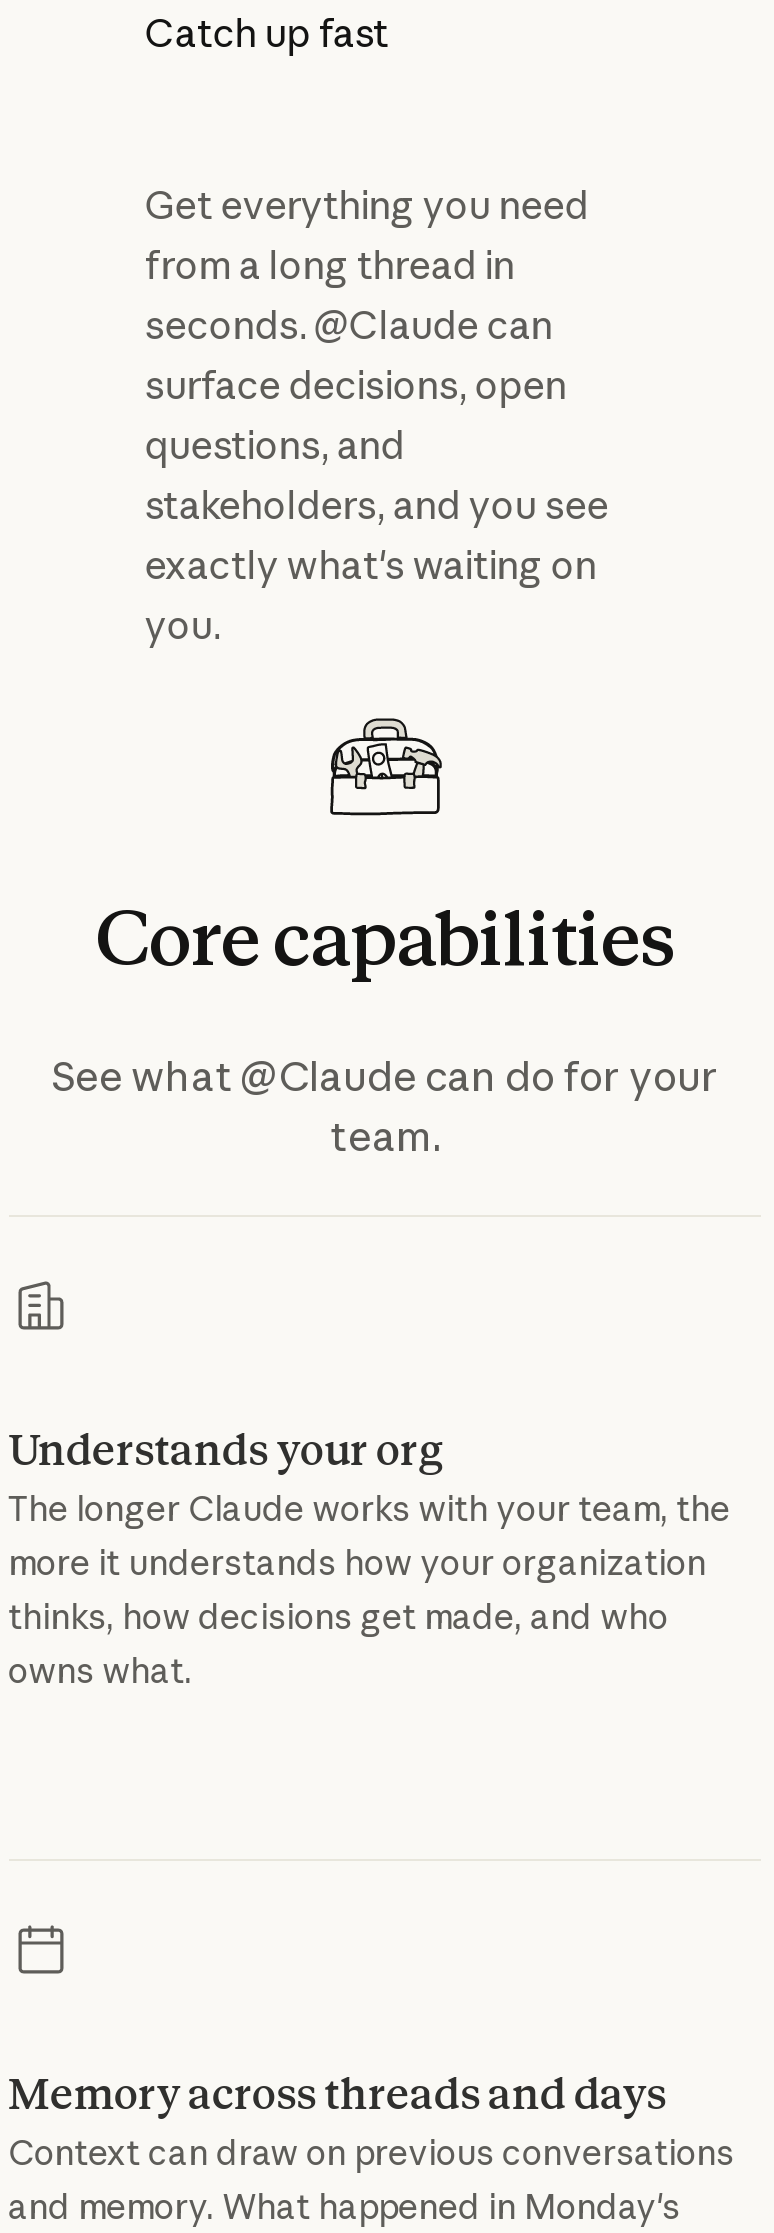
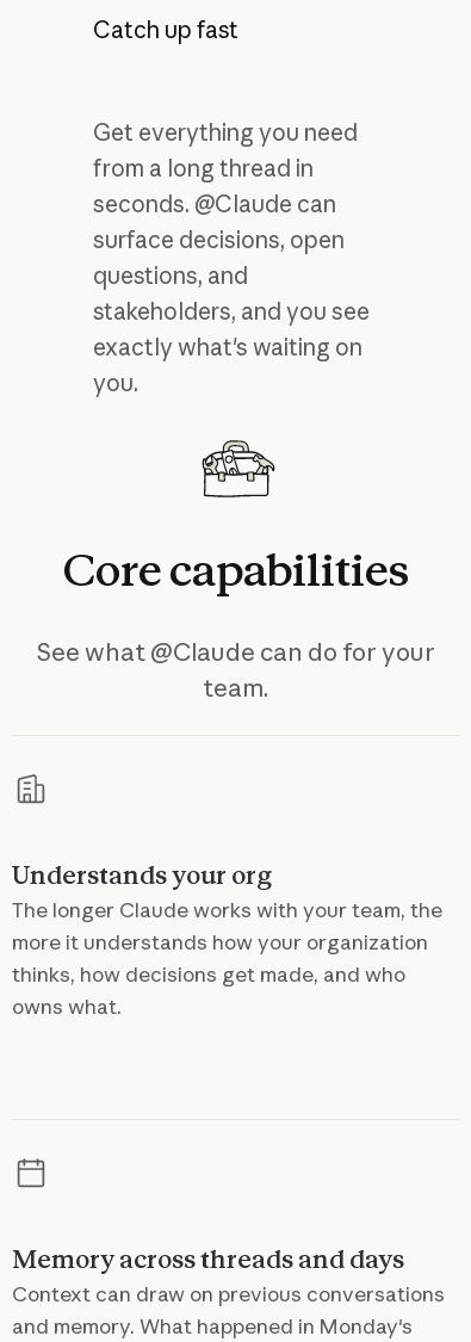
- [image]
+ [image]
